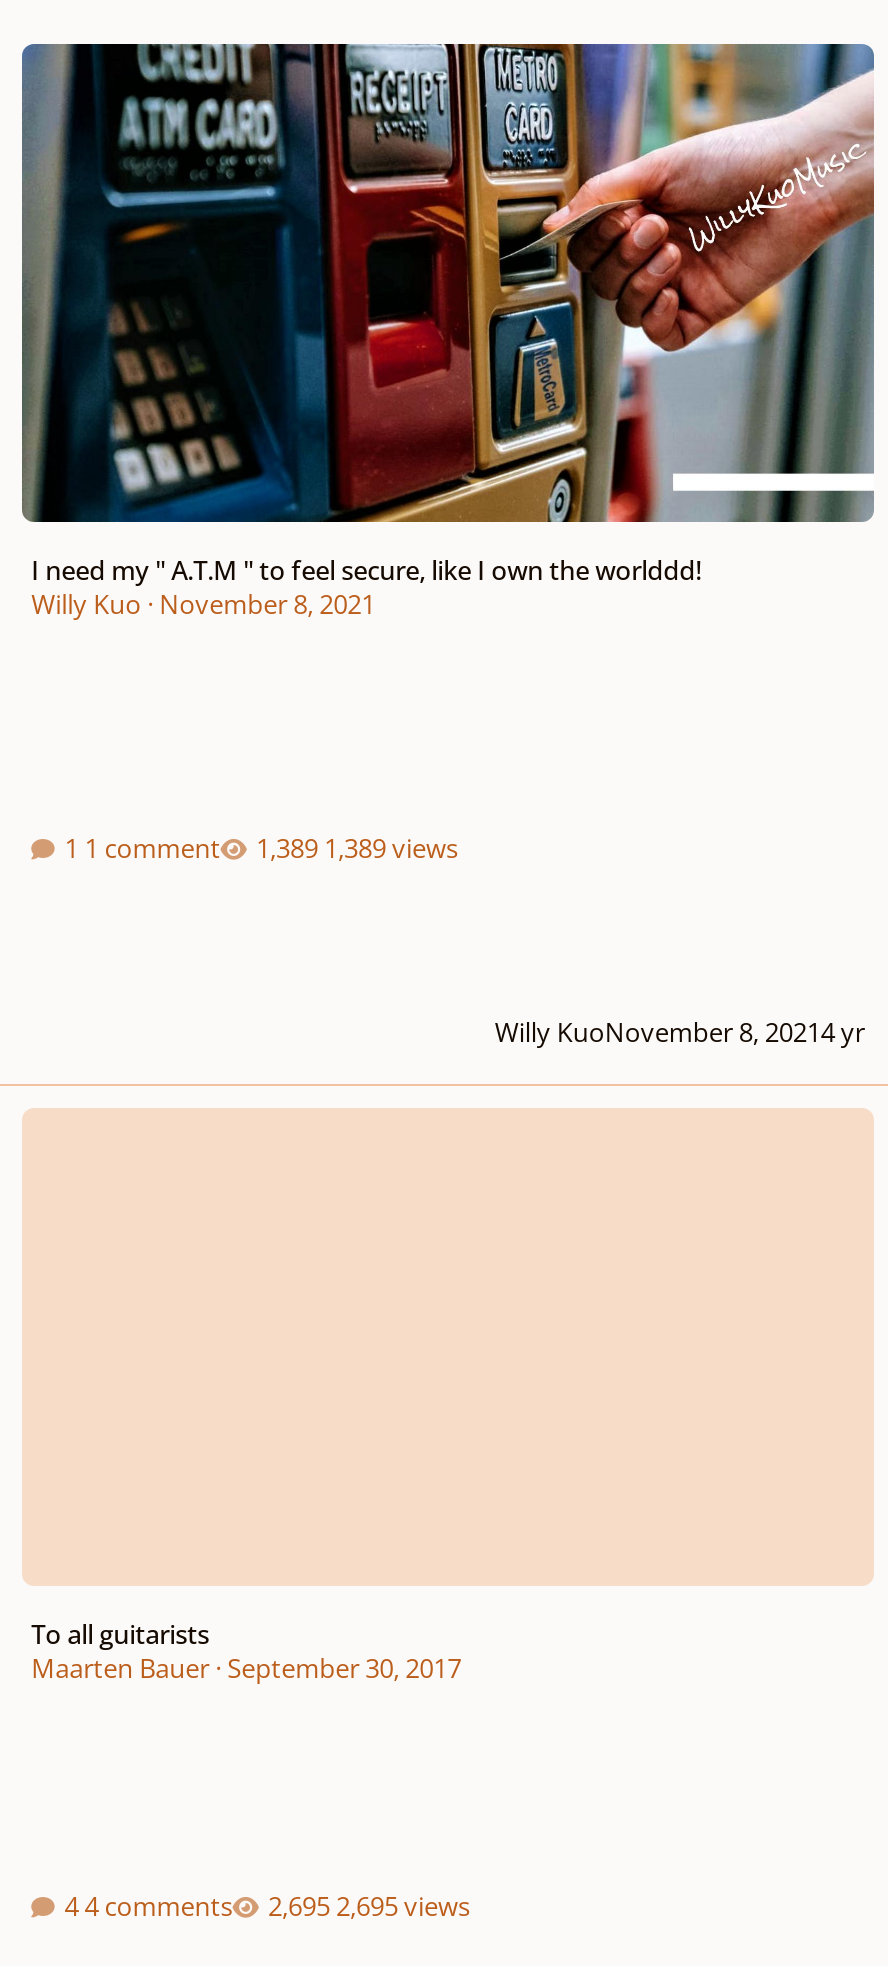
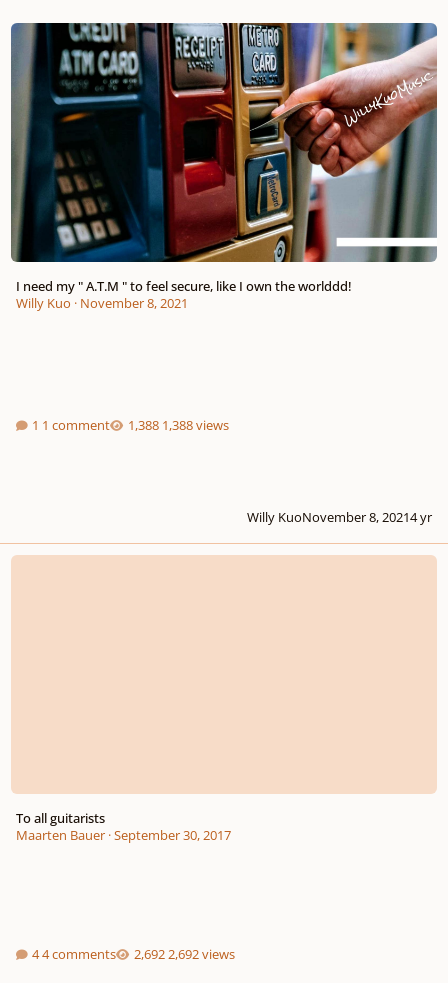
- 1,389 views
+ 1,388 views

- 2,695 views
+ 2,692 views
